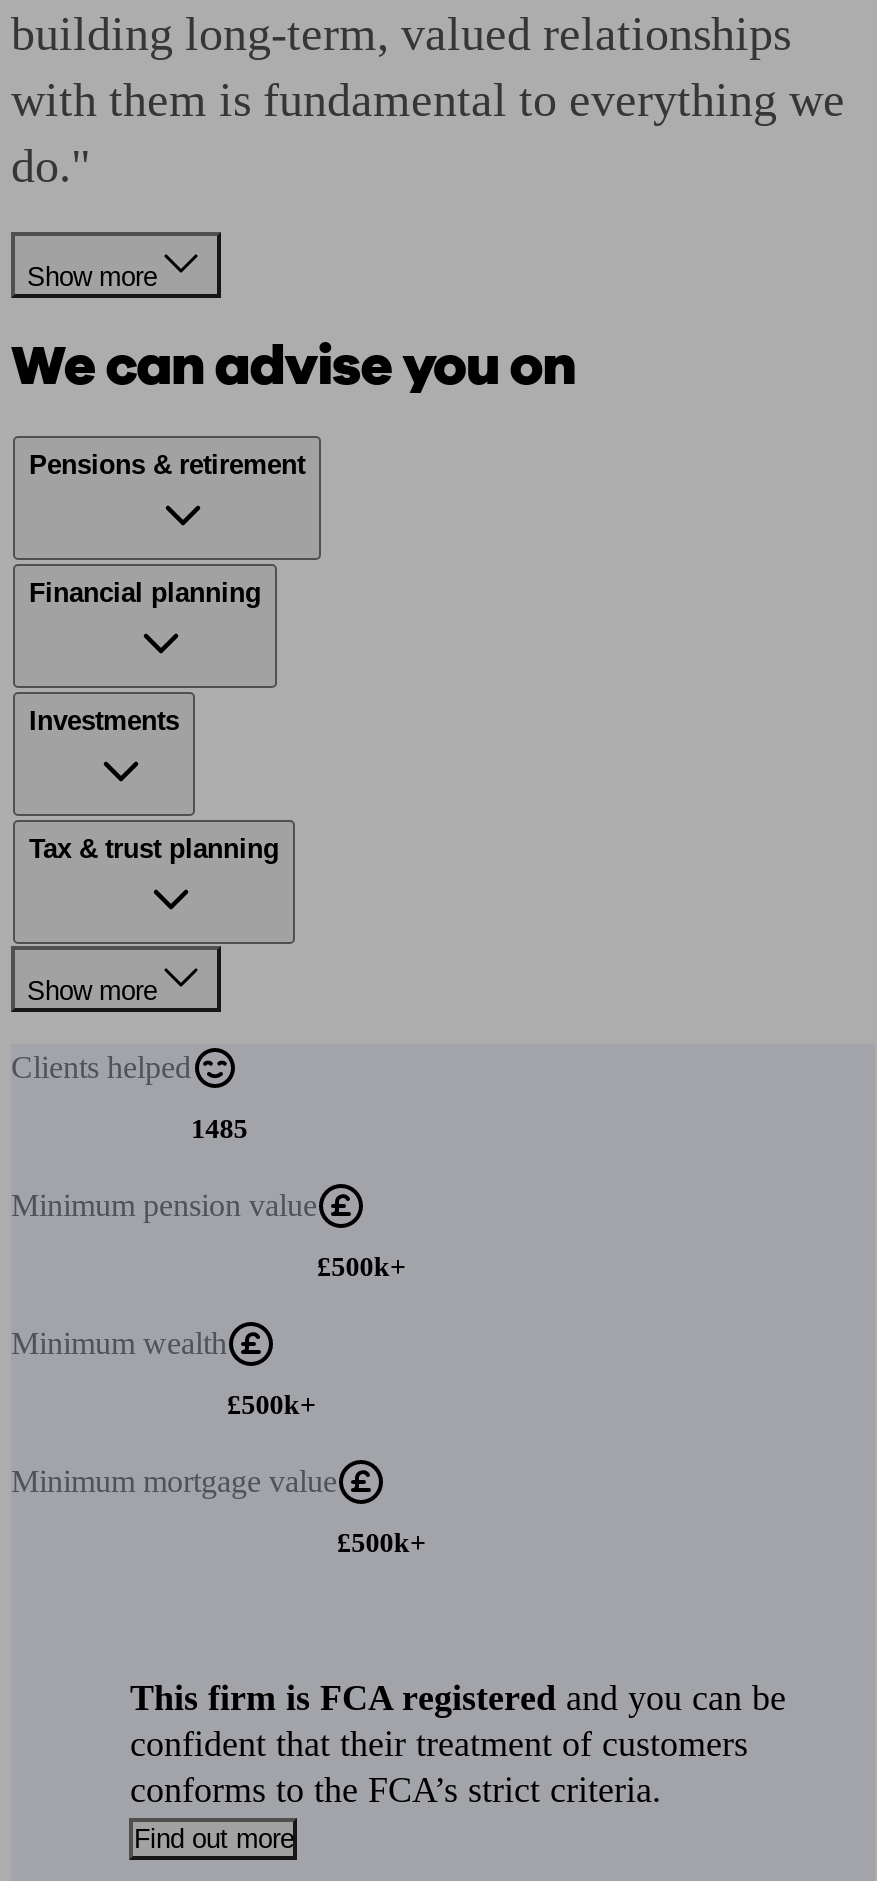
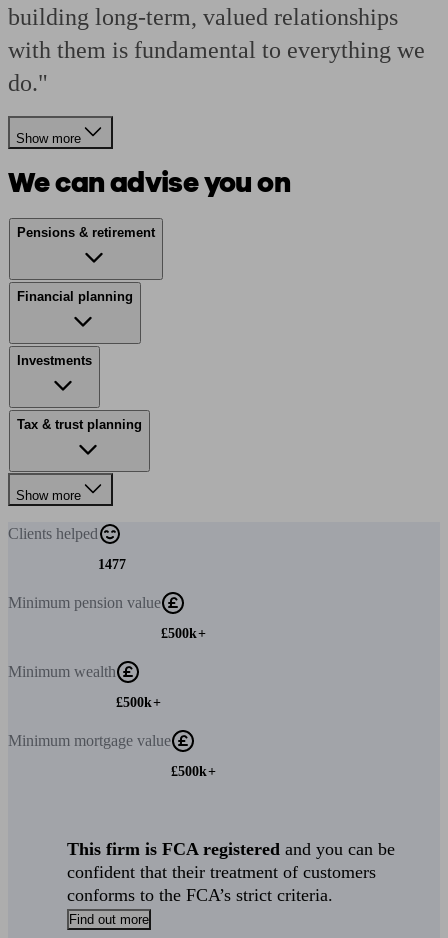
- 1485
+ 1477
